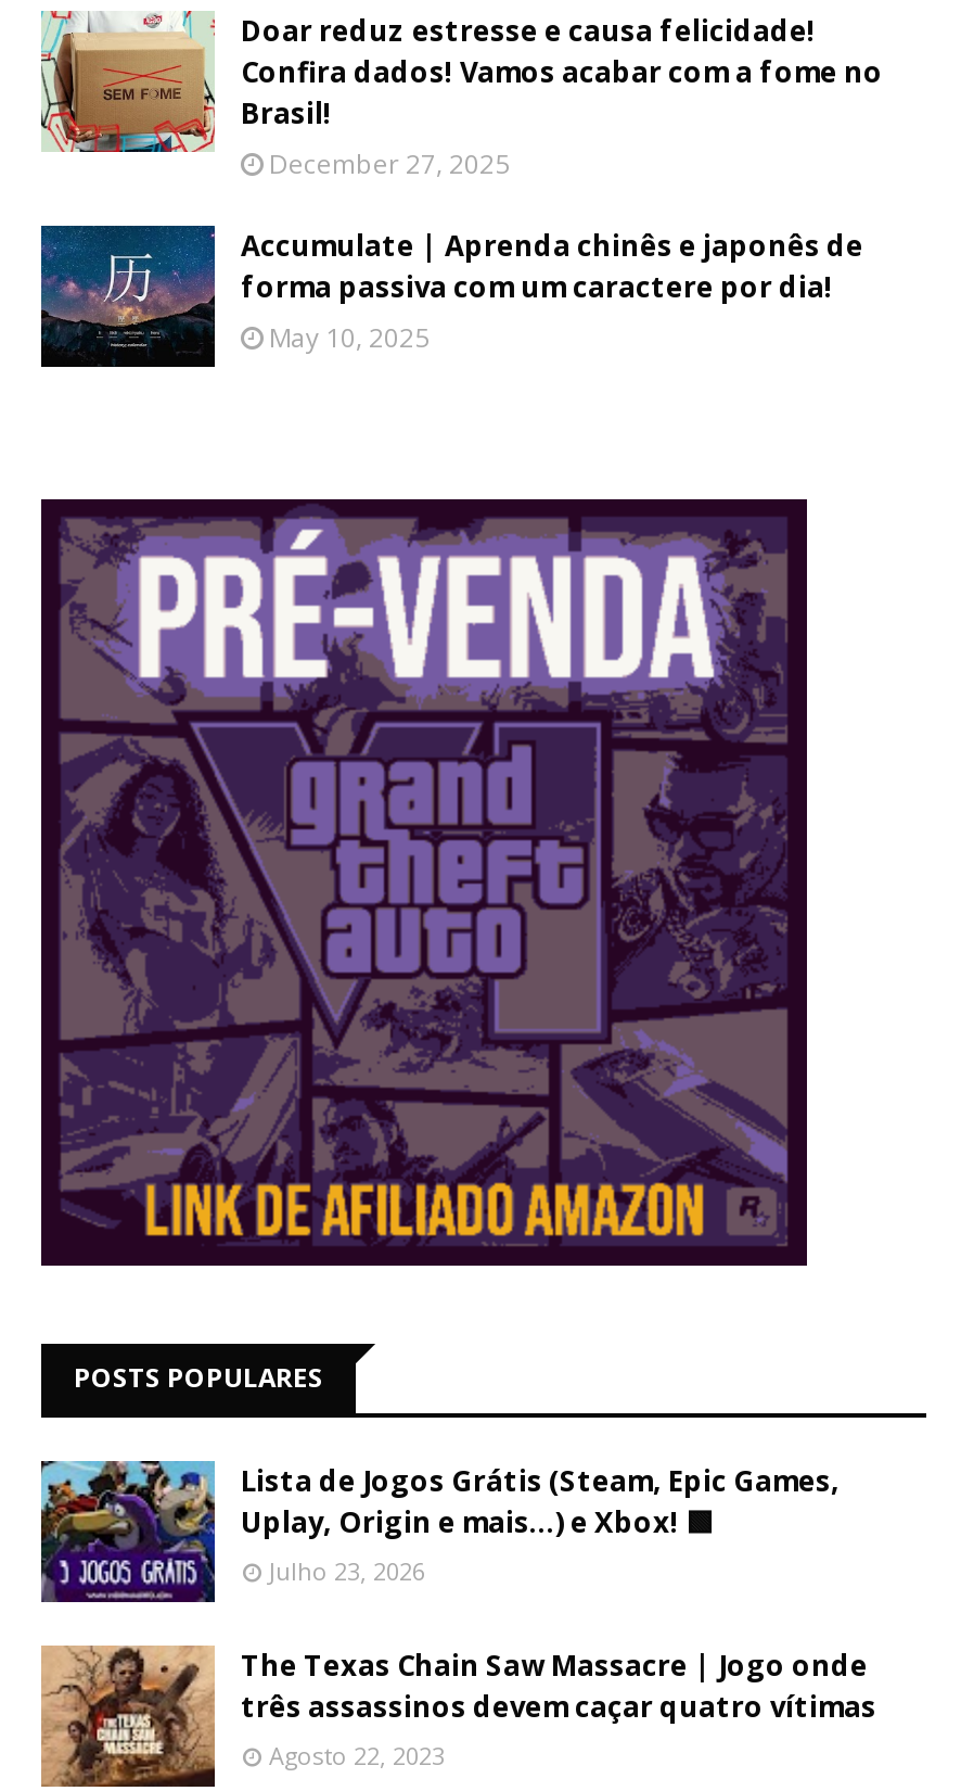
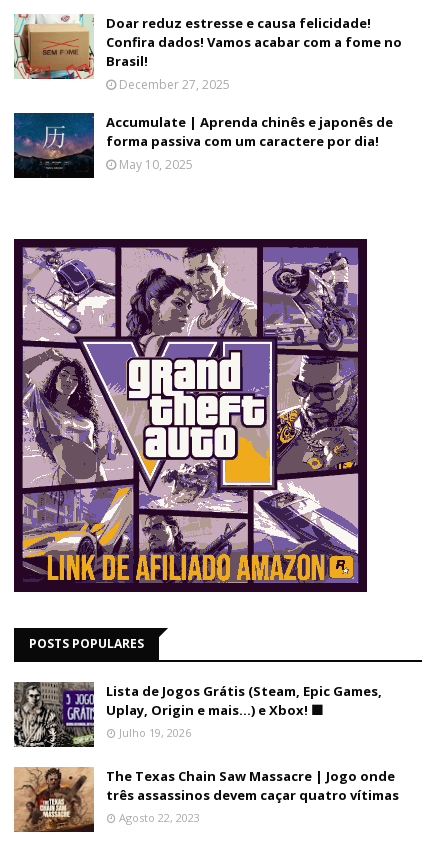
- [image]
+ [image]

- [image]
- Julho 23, 2026
+ [image]
+ Julho 19, 2026
